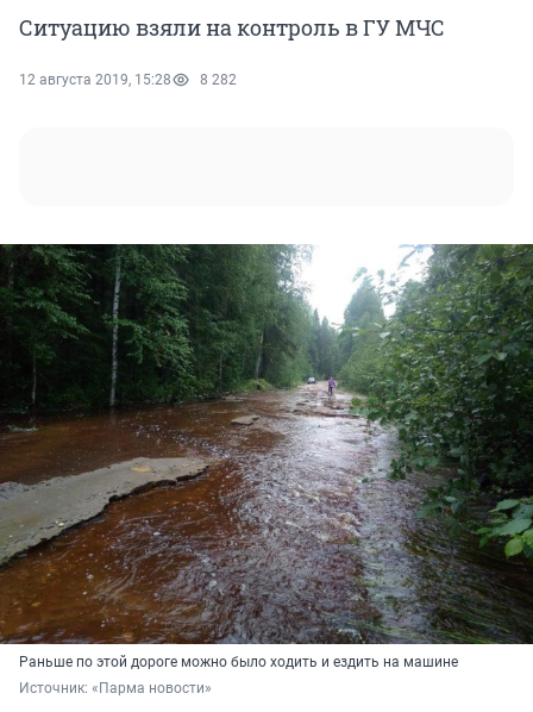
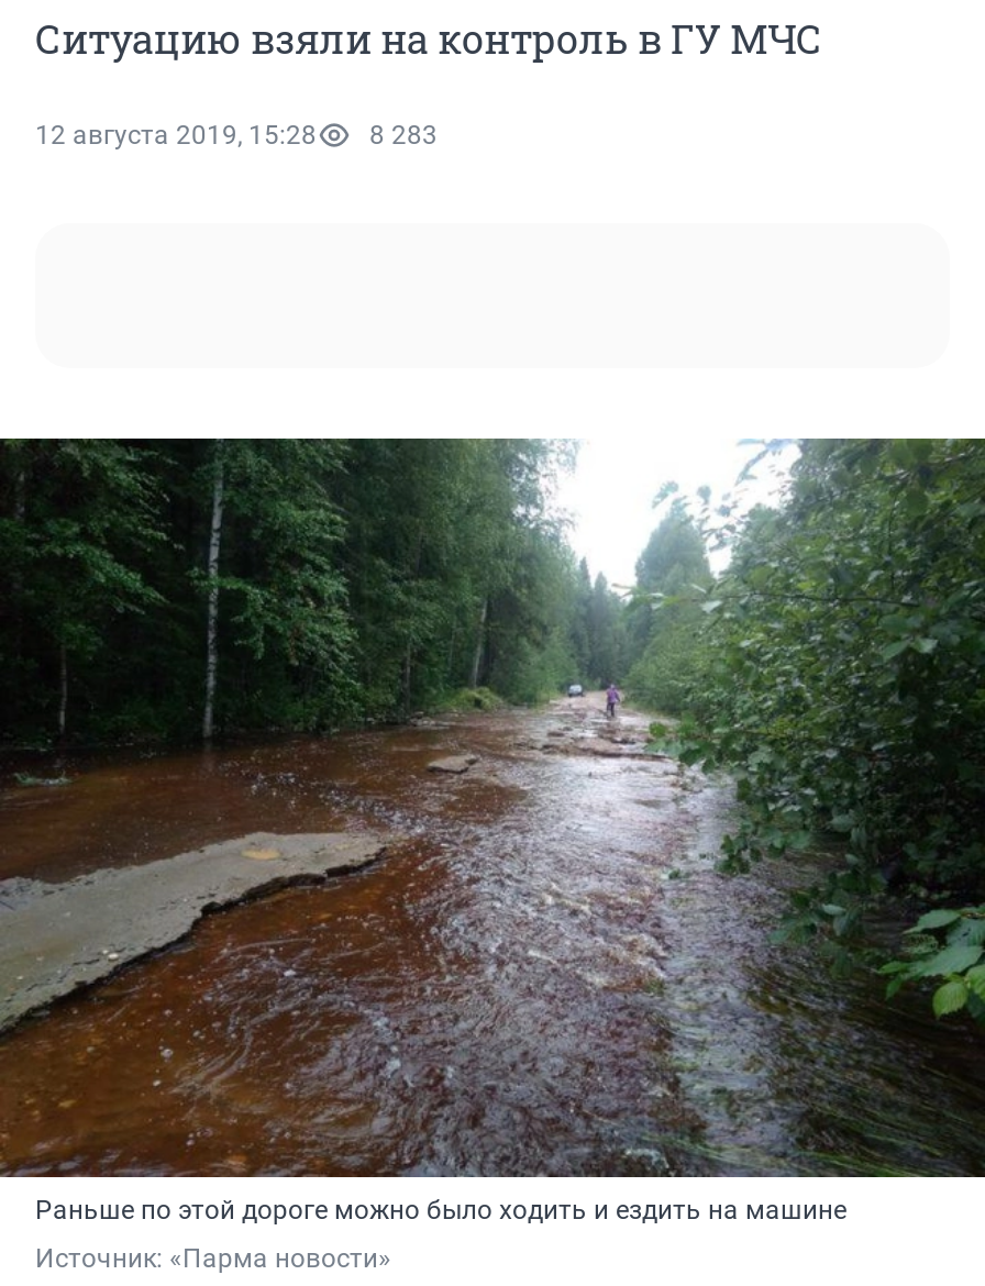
- 12 августа 2019, 15:28 8 282
+ 12 августа 2019, 15:28 8 283
